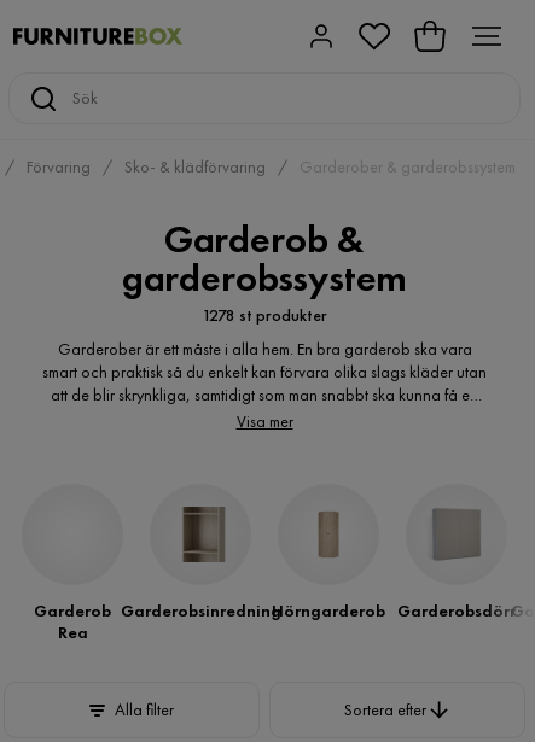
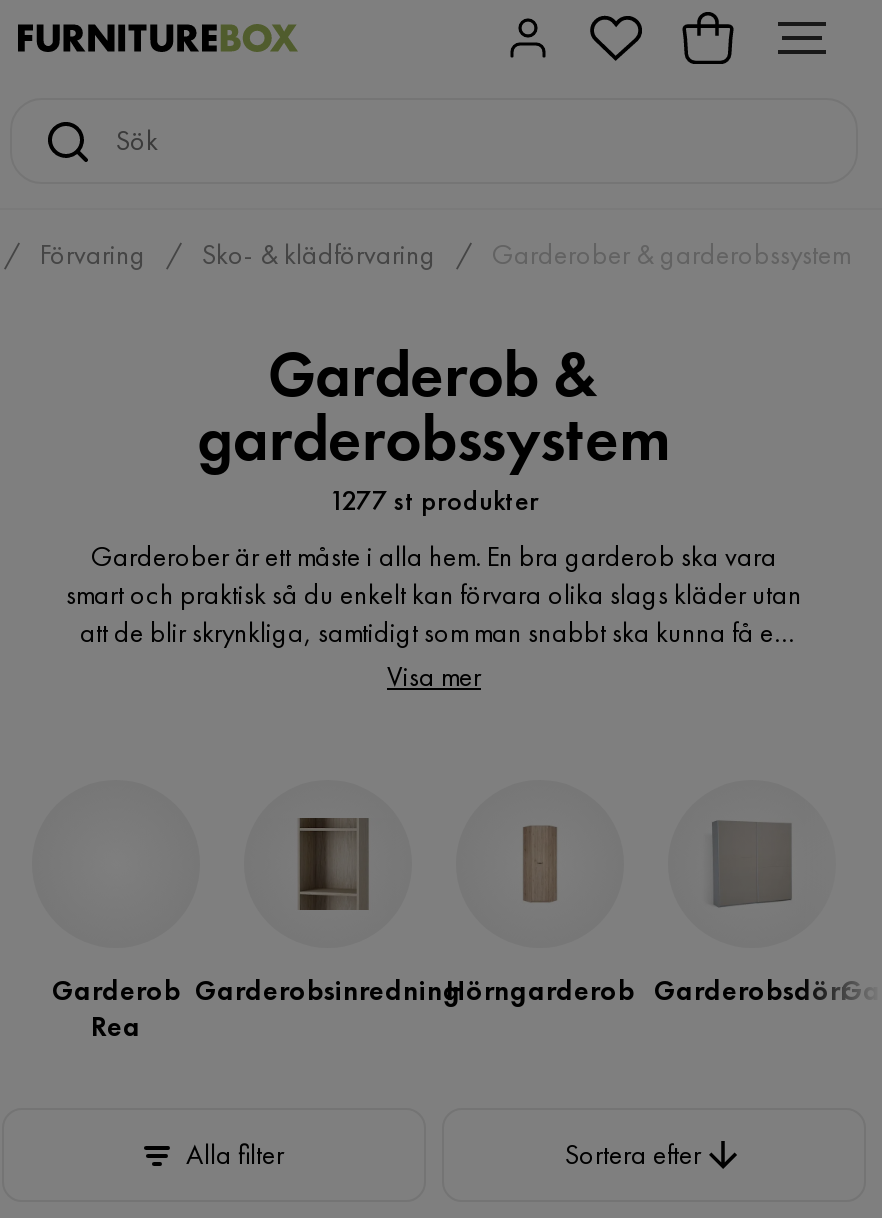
- 1278 st produkter
+ 1277 st produkter
